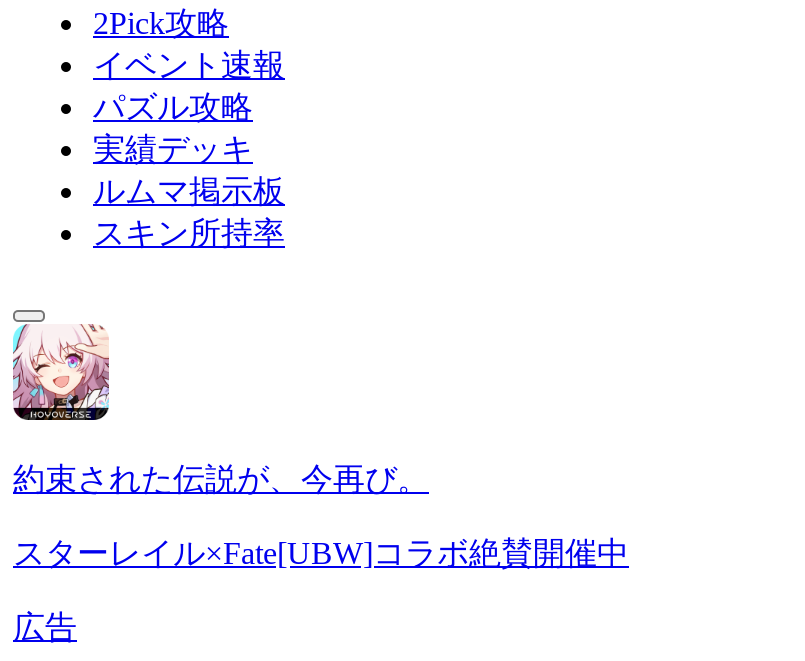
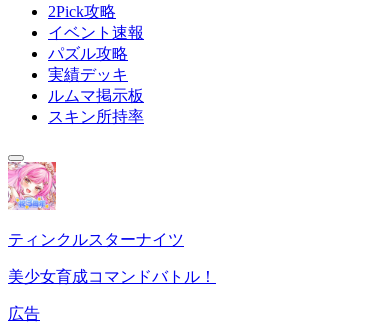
- [image]
- 約束された伝説が、今再び。
+ [image]
+ ティンクルスターナイツ

- スターレイル×Fate[UBW]コラボ絶賛開催中
+ 美少女育成コマンドバトル！
